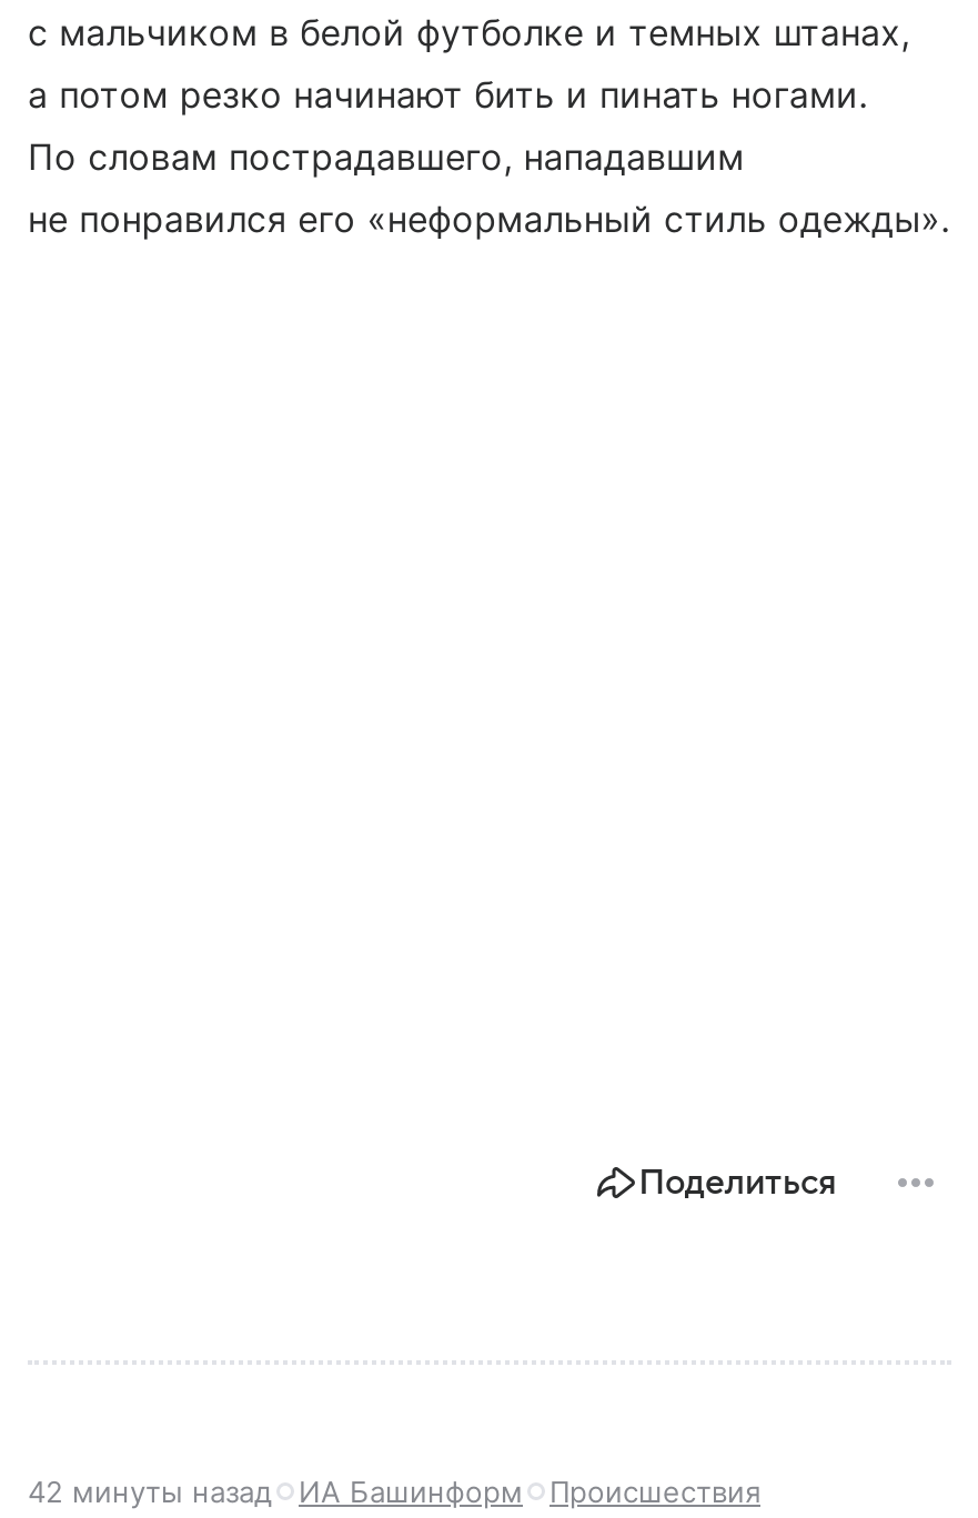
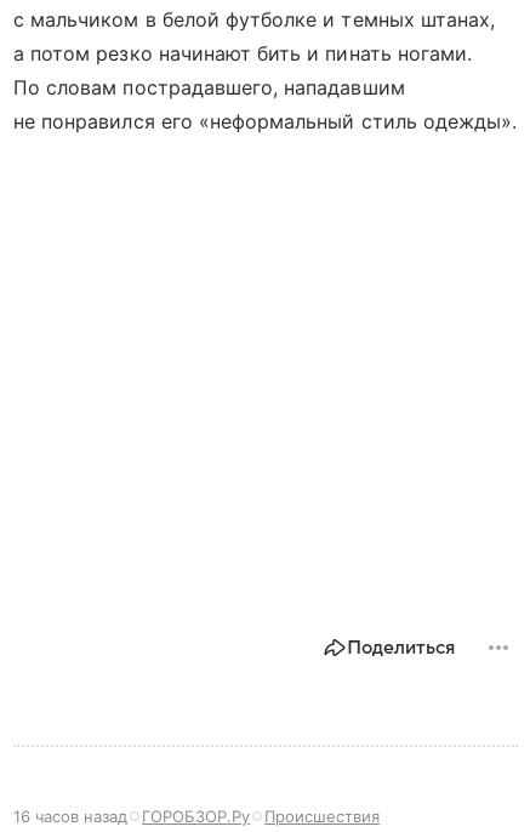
- 42 минуты назад
- ИА Башинформ
+ 16 часов назад
+ ГОРОБЗОР.Ру
